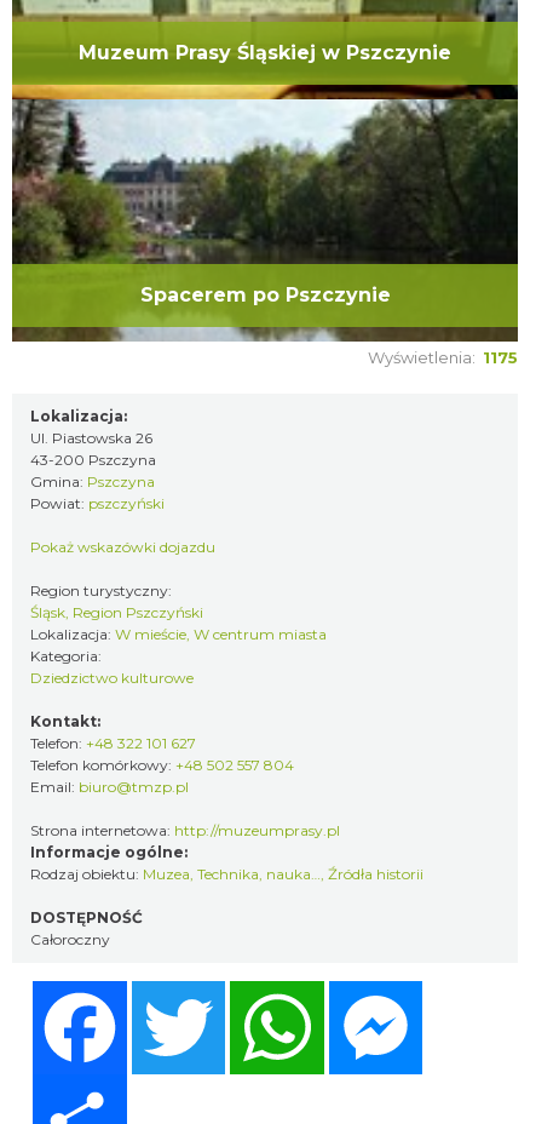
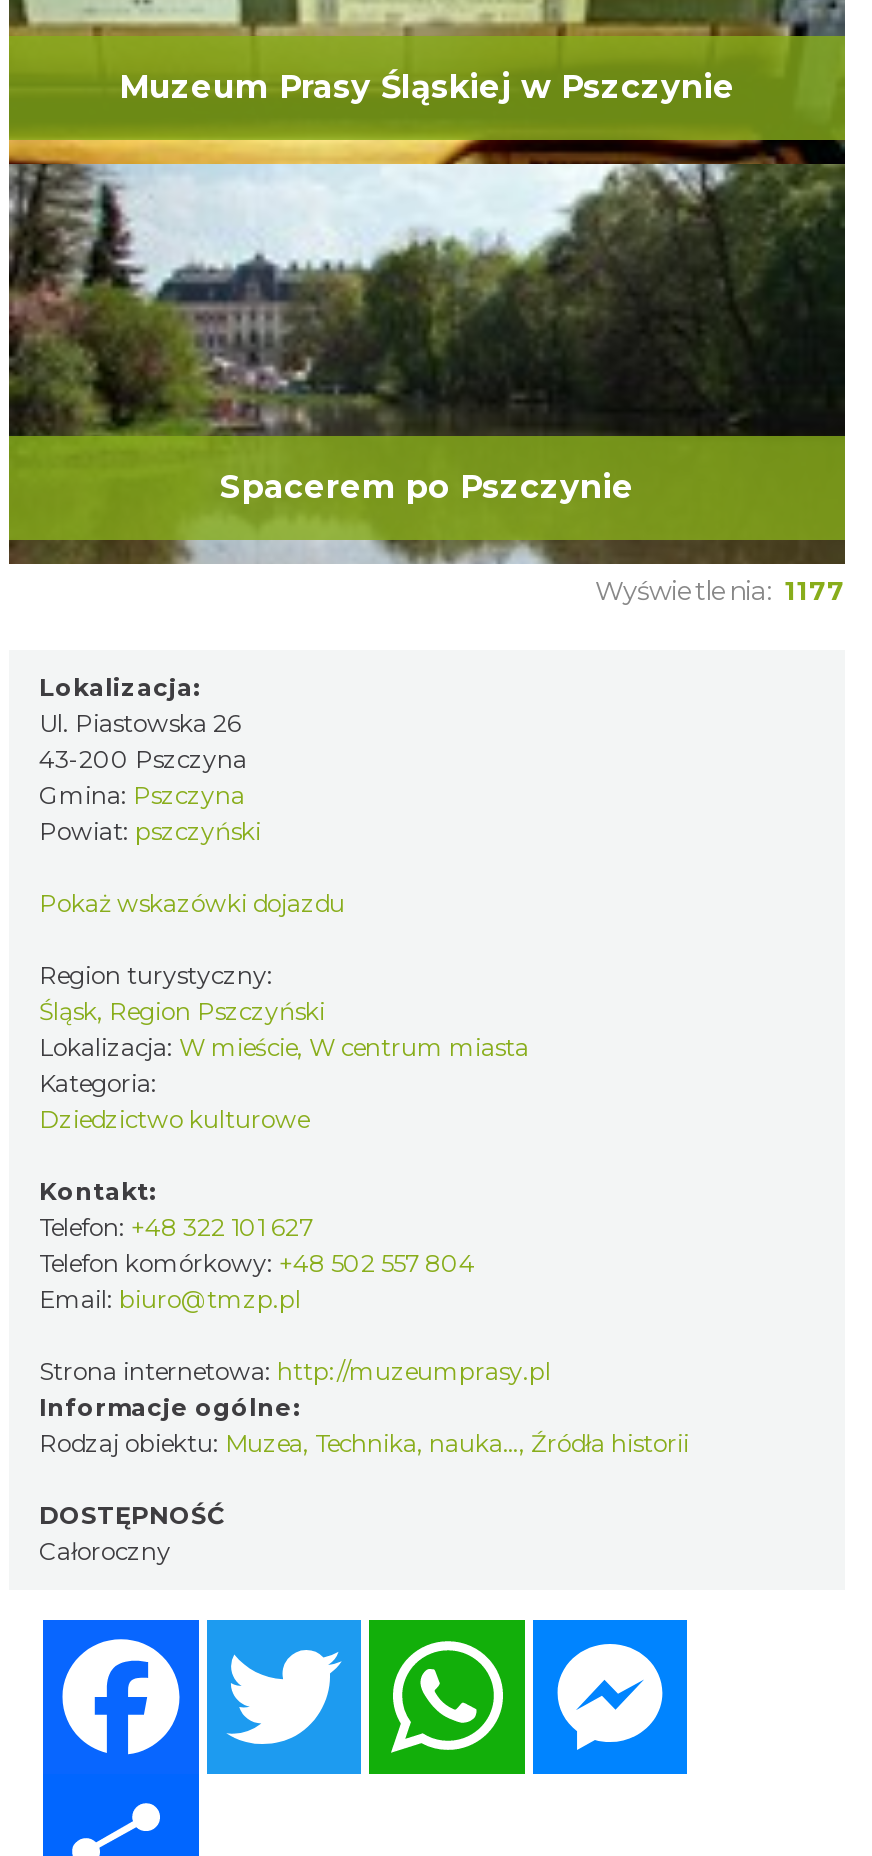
- Wyświetlenia: 1175
+ Wyświetlenia: 1177
